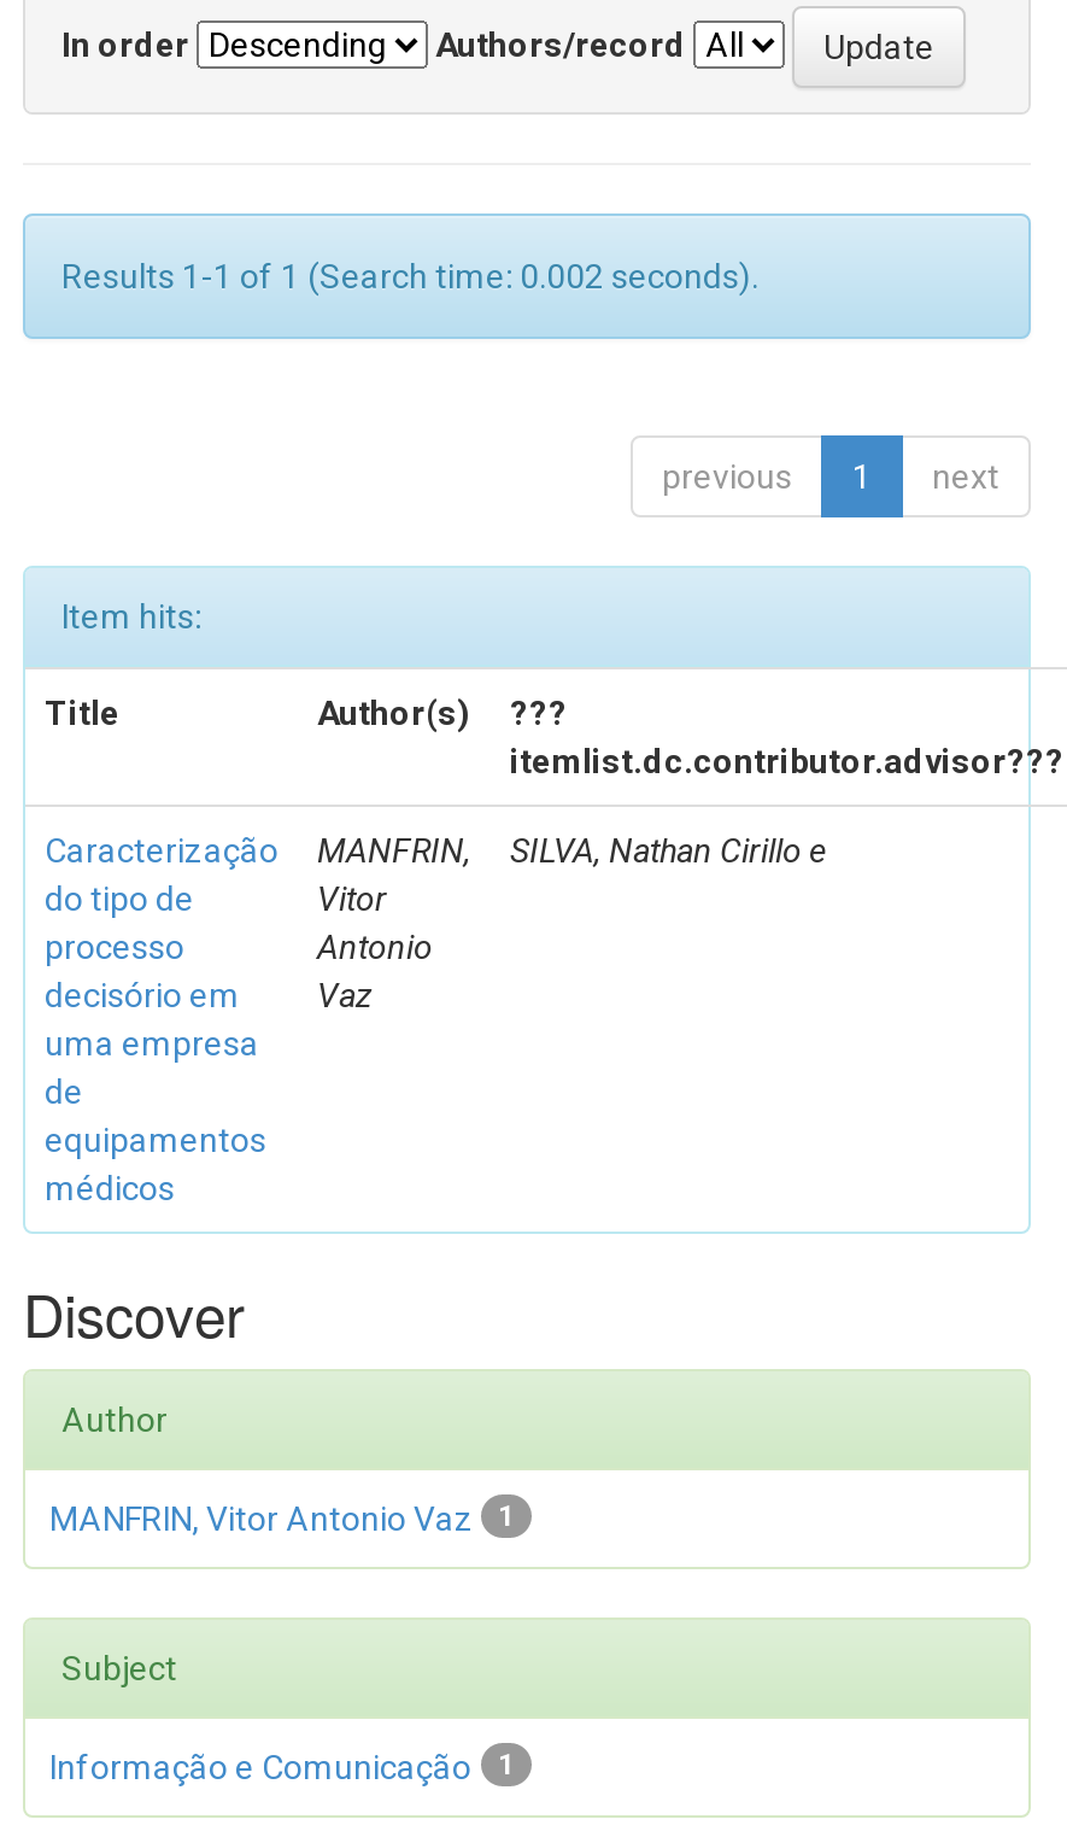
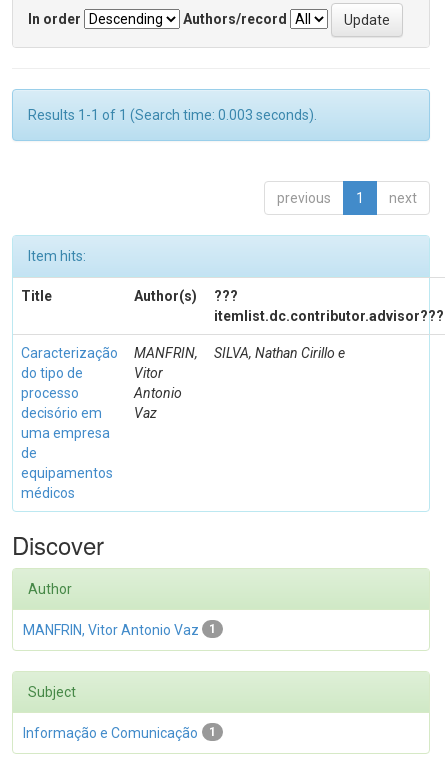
- Results 1-1 of 1 (Search time: 0.002 seconds).
+ Results 1-1 of 1 (Search time: 0.003 seconds).
